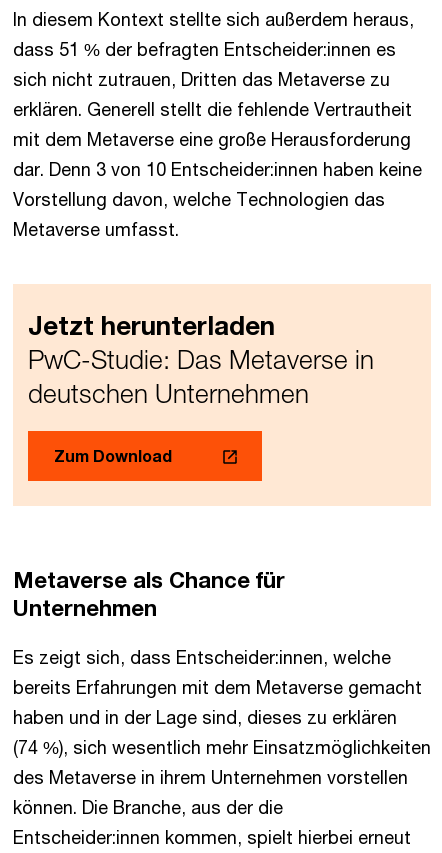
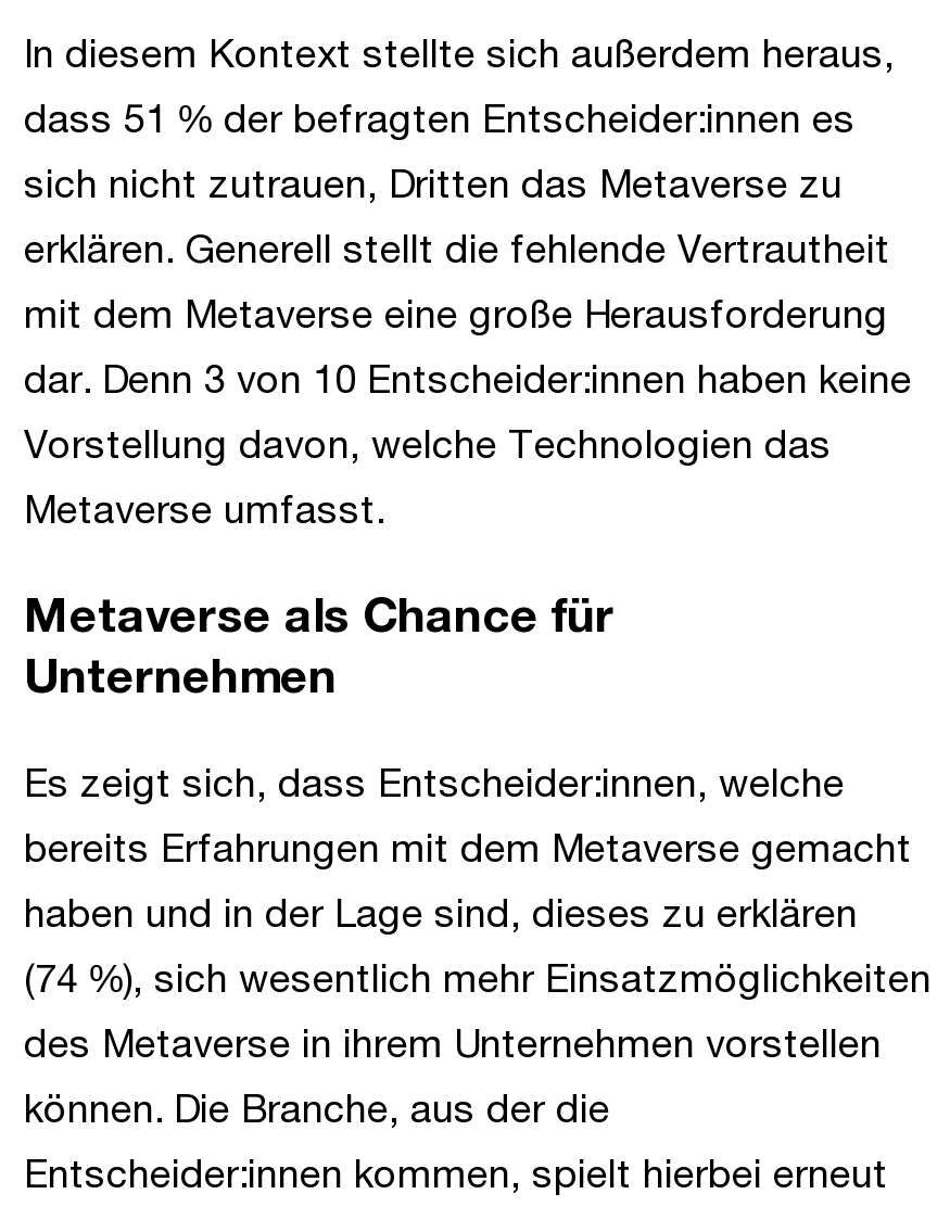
- [image]
- Jetzt herunterladen
- PwC-Studie: Das Metaverse in
- deutschen Unternehmen
- Zum Download
